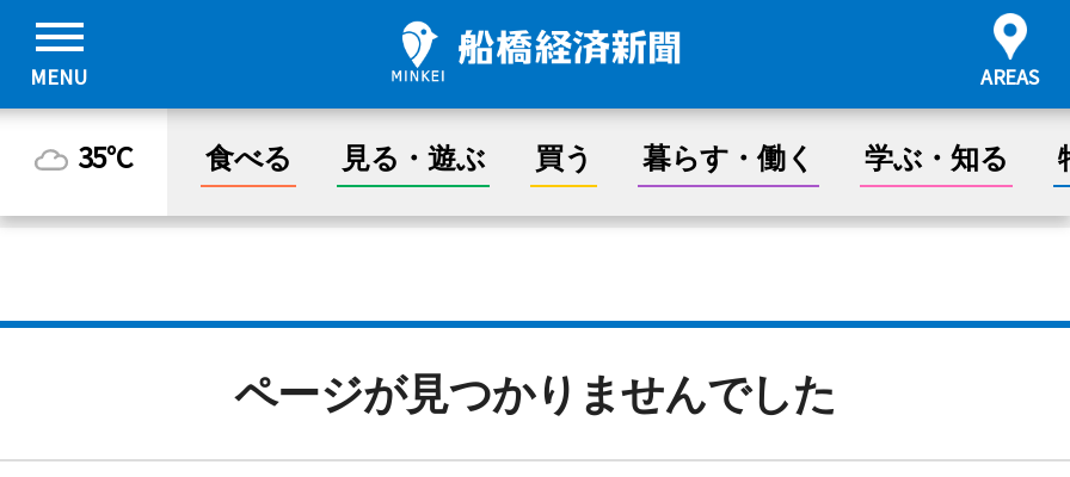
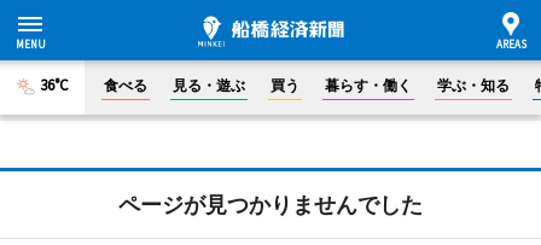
- 35°C
+ 36°C
